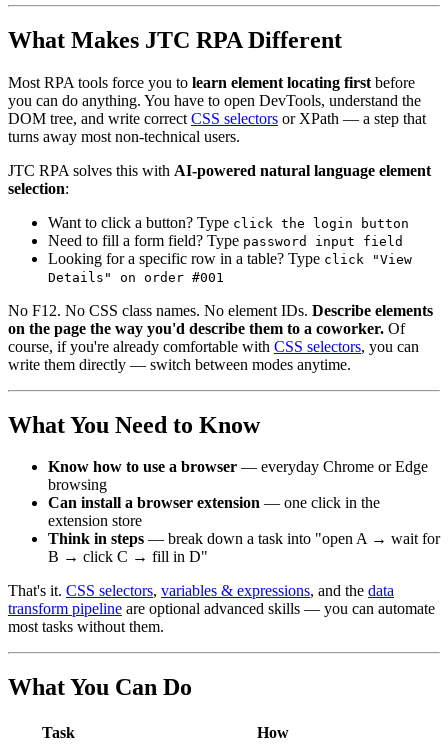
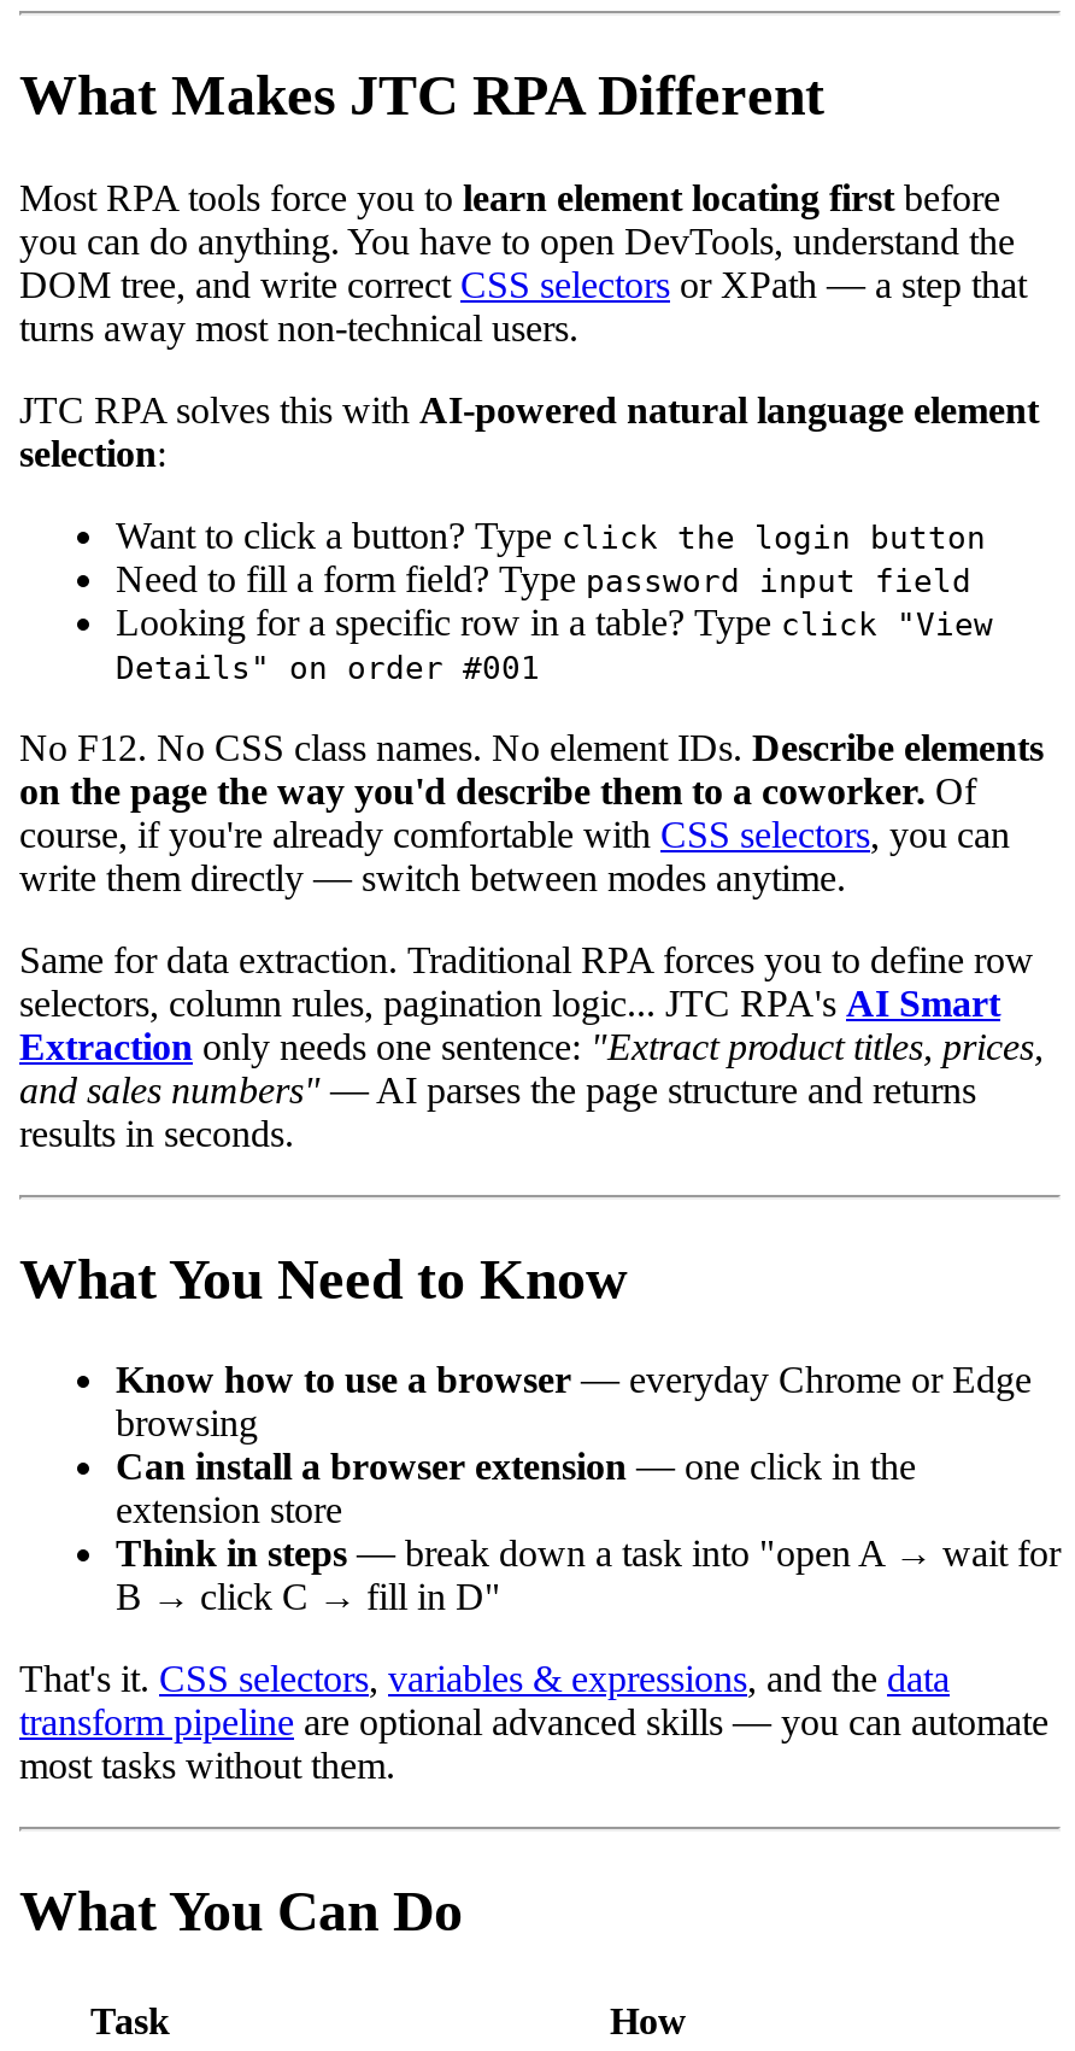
+ Same for data extraction. Traditional RPA forces you to define row
+ selectors, column rules, pagination logic... JTC RPA's AI Smart
+ Extraction only needs one sentence:"Extract product titles, prices,
+ and sales numbers" — AI parses the page structure and returns
+ results in seconds.
